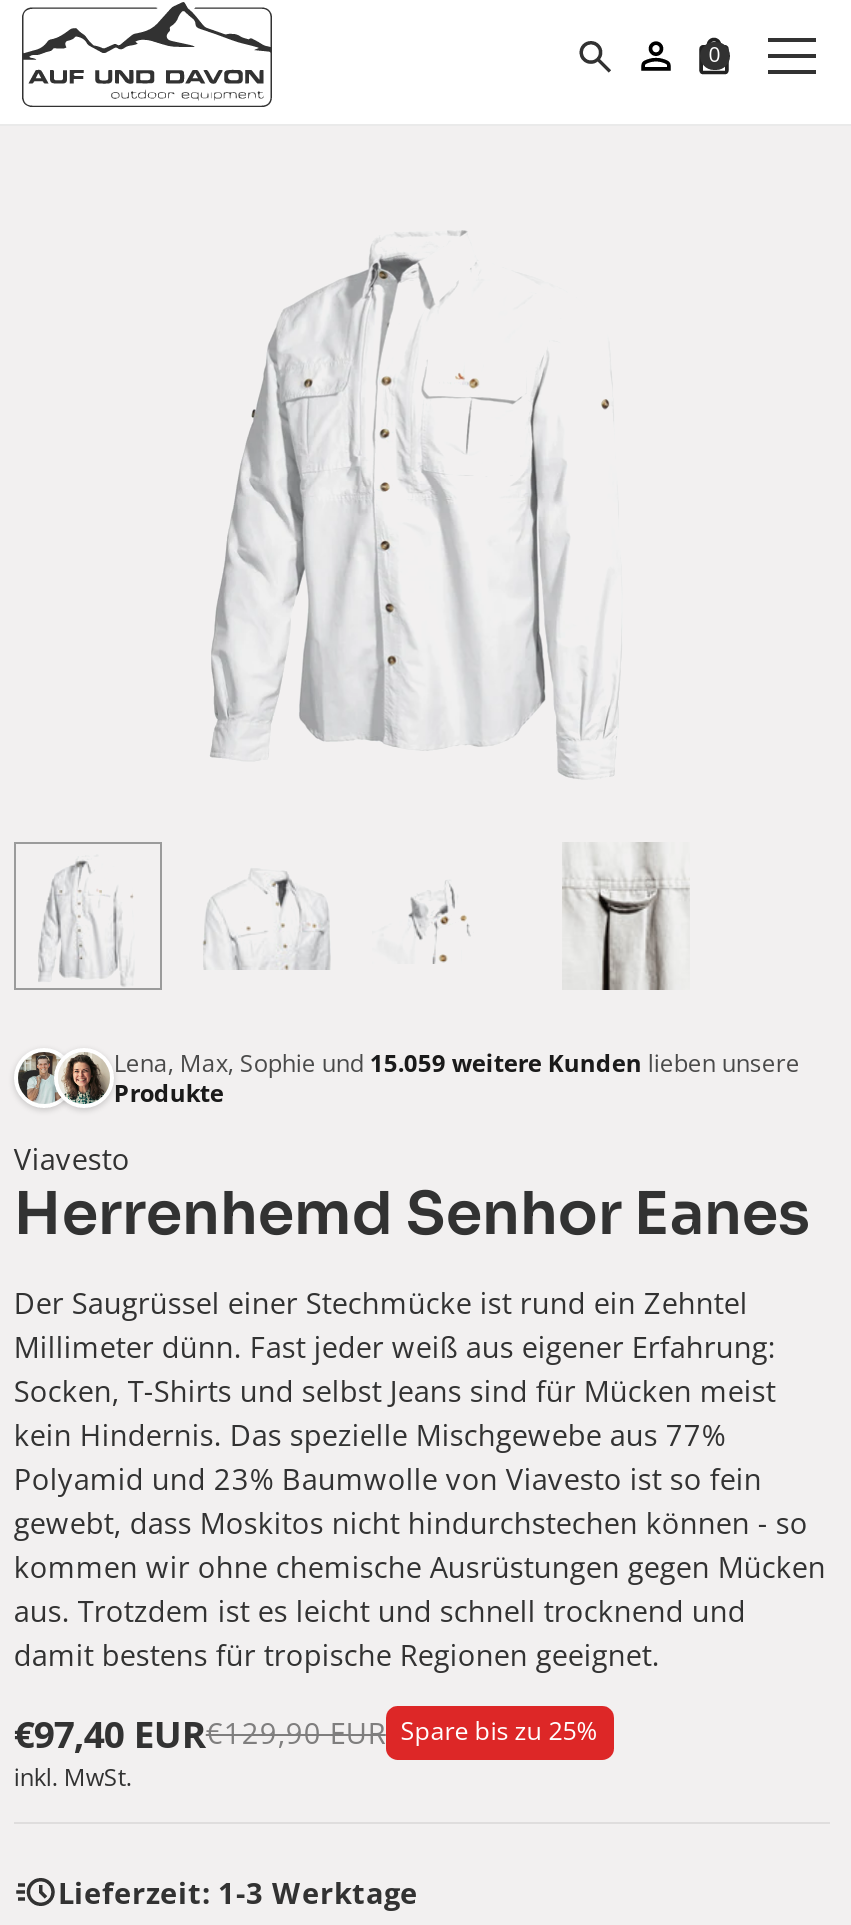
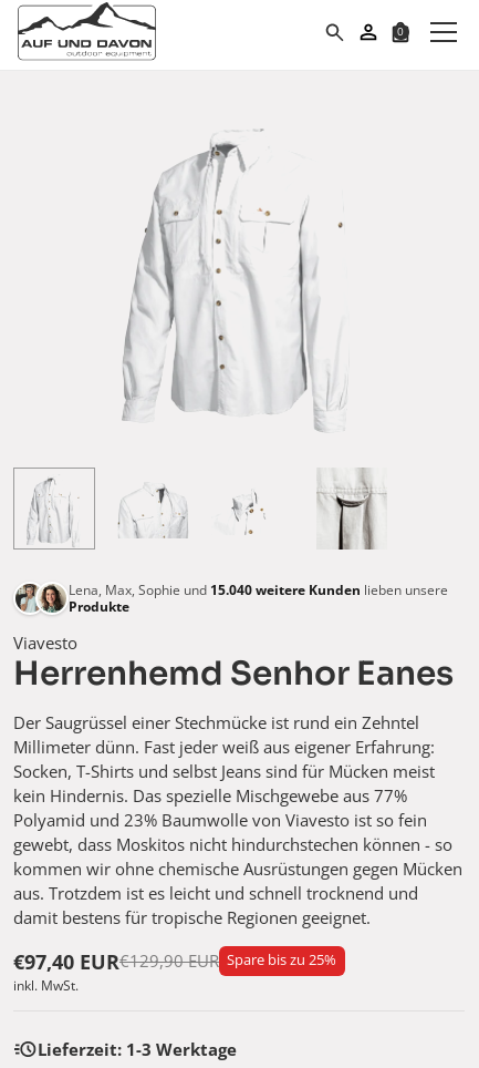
- Lena, Max, Sophie und 15.059 weitere Kunden lieben unsere
+ Lena, Max, Sophie und 15.040 weitere Kunden lieben unsere
